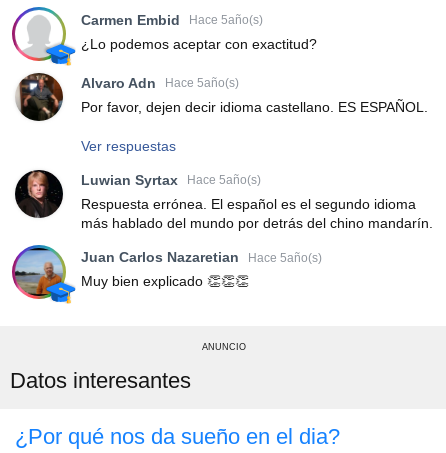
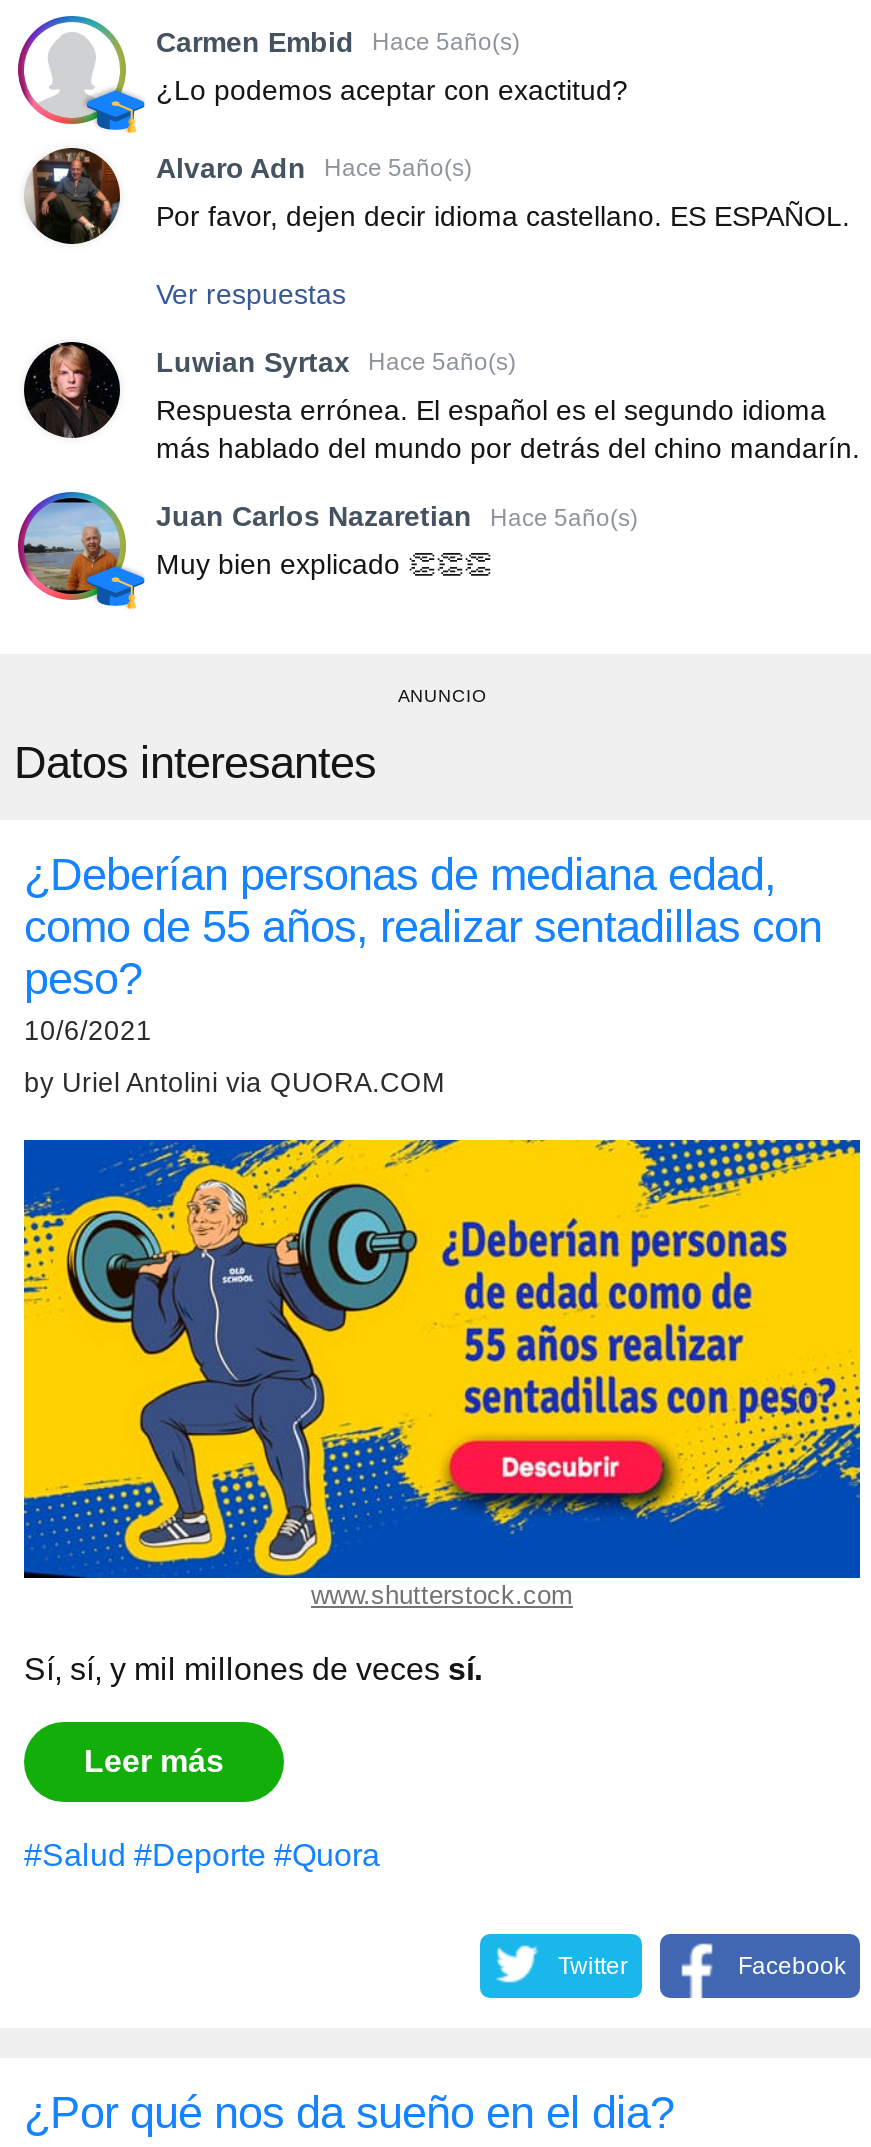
+ [image]
+ www.shutterstock.com
+ Sí, sí, y mil millones de veces sí.
+ Leer más
+ #Salud #Deporte #Quora
+ Twitter
+ Facebook

+ ¿Deberían personas de mediana edad,
+ como de 55 años, realizar sentadillas con
+ peso?
+ 10/6/2021
+ by Uriel Antolini via QUORA.COM
